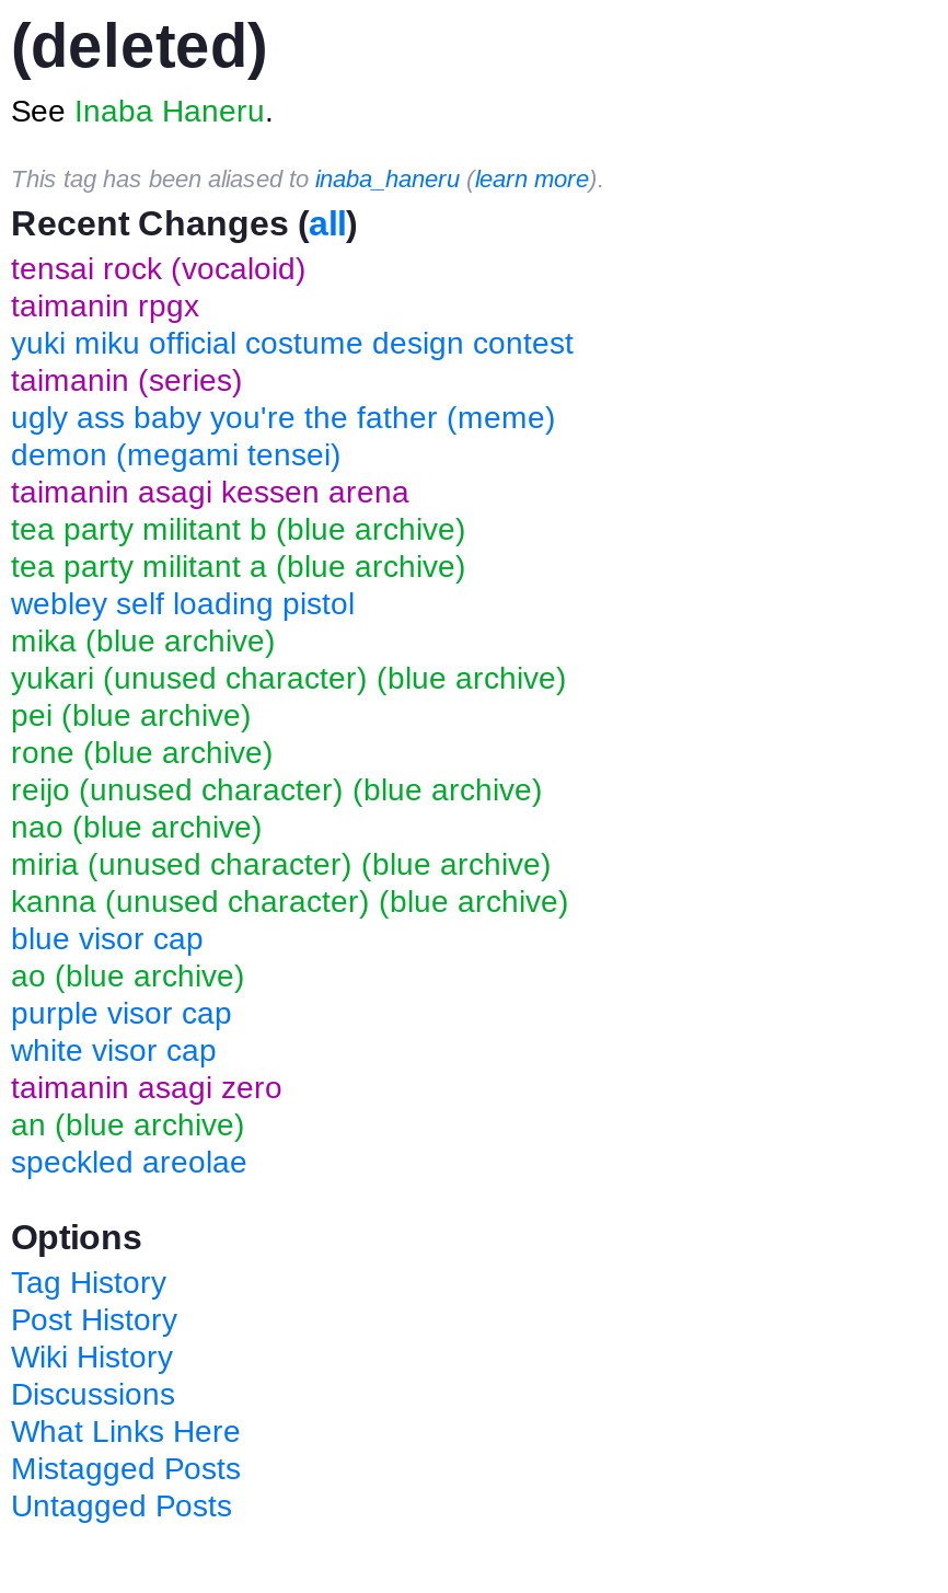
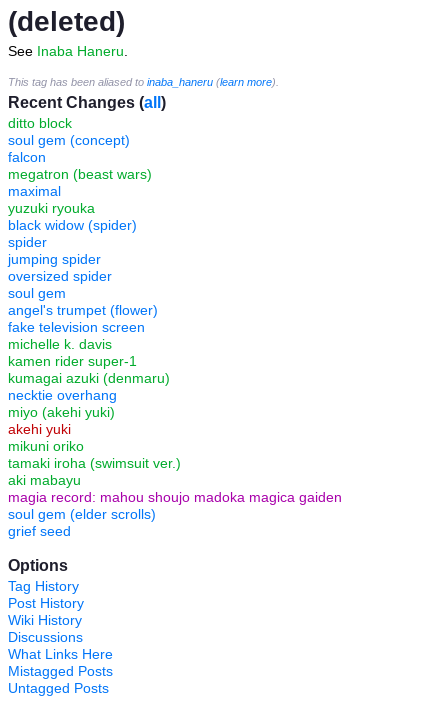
- tensai rock (vocaloid)
- taimanin rpgx
- yuki miku official costume design contest
- taimanin (series)
- ugly ass baby you're the father (meme)
- demon (megami tensei)
- taimanin asagi kessen arena
- tea party militant b (blue archive)
- tea party militant a (blue archive)
- webley self loading pistol
- mika (blue archive)
- yukari (unused character) (blue archive)
- pei (blue archive)
- rone (blue archive)
- reijo (unused character) (blue archive)
- nao (blue archive)
- miria (unused character) (blue archive)
- kanna (unused character) (blue archive)
- blue visor cap
- ao (blue archive)
- purple visor cap
- white visor cap
- taimanin asagi zero
- an (blue archive)
- speckled areolae
+ ditto block
+ soul gem (concept)
+ falcon
+ megatron (beast wars)
+ maximal
+ yuzuki ryouka
+ black widow (spider)
+ spider
+ jumping spider
+ oversized spider
+ soul gem
+ angel's trumpet (flower)
+ fake television screen
+ michelle k. davis
+ kamen rider super-1
+ kumagai azuki (denmaru)
+ necktie overhang
+ miyo (akehi yuki)
+ akehi yuki
+ mikuni oriko
+ tamaki iroha (swimsuit ver.)
+ aki mabayu
+ magia record: mahou shoujo madoka magica gaiden
+ soul gem (elder scrolls)
+ grief seed
